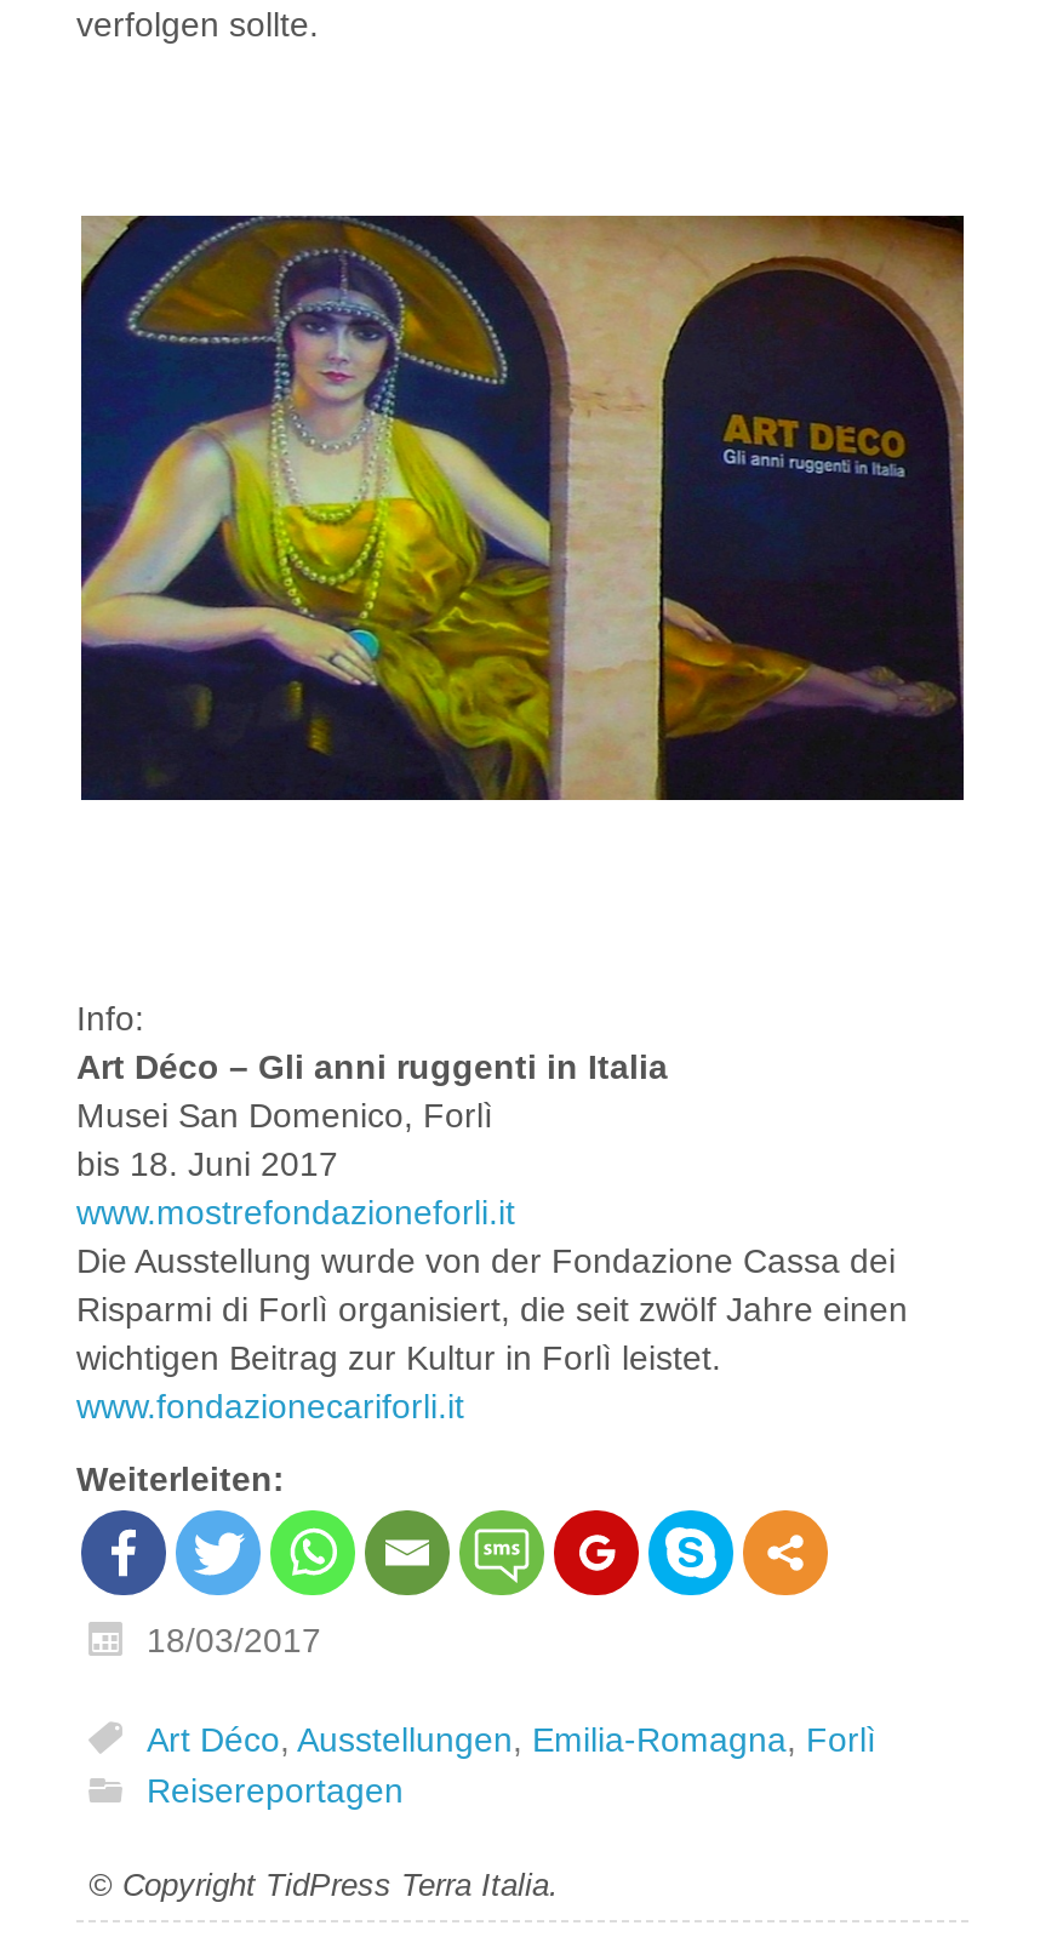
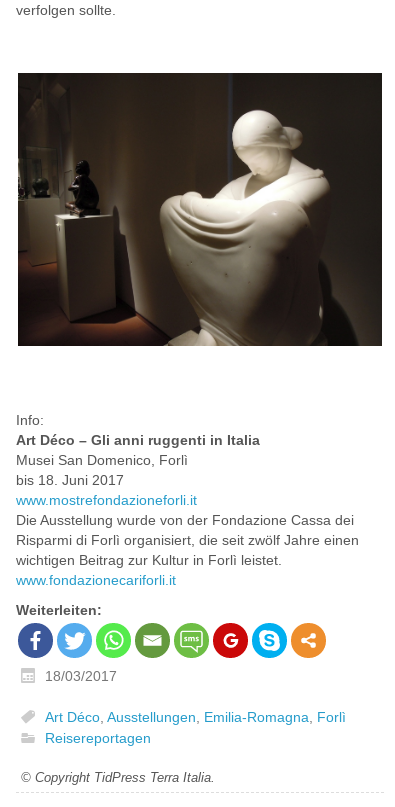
- [image]
+ [image]
